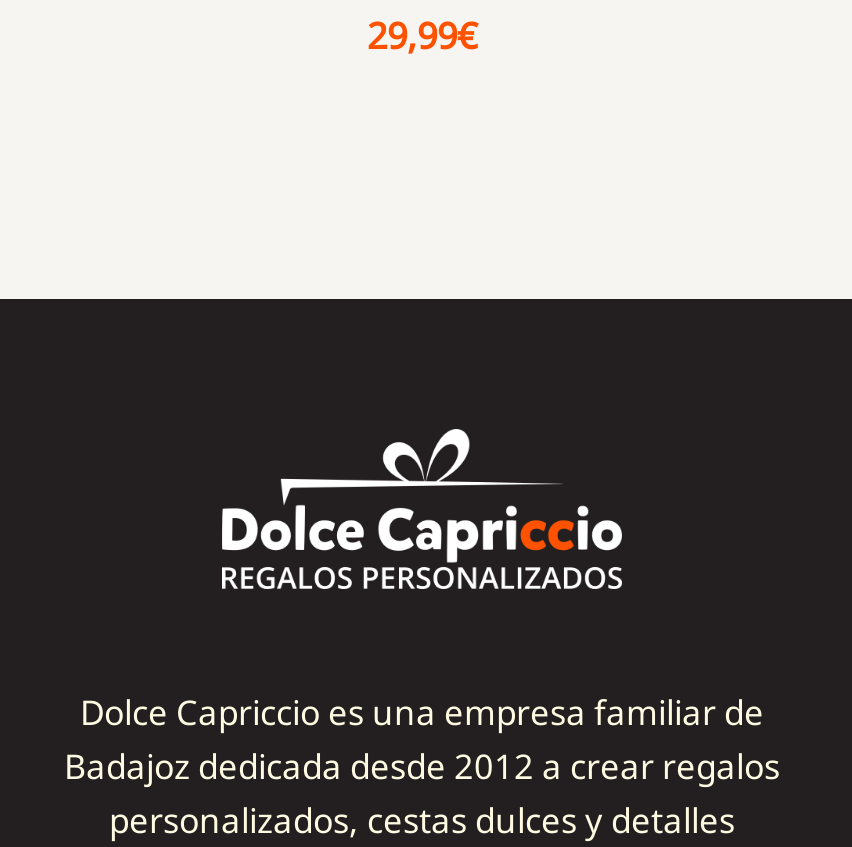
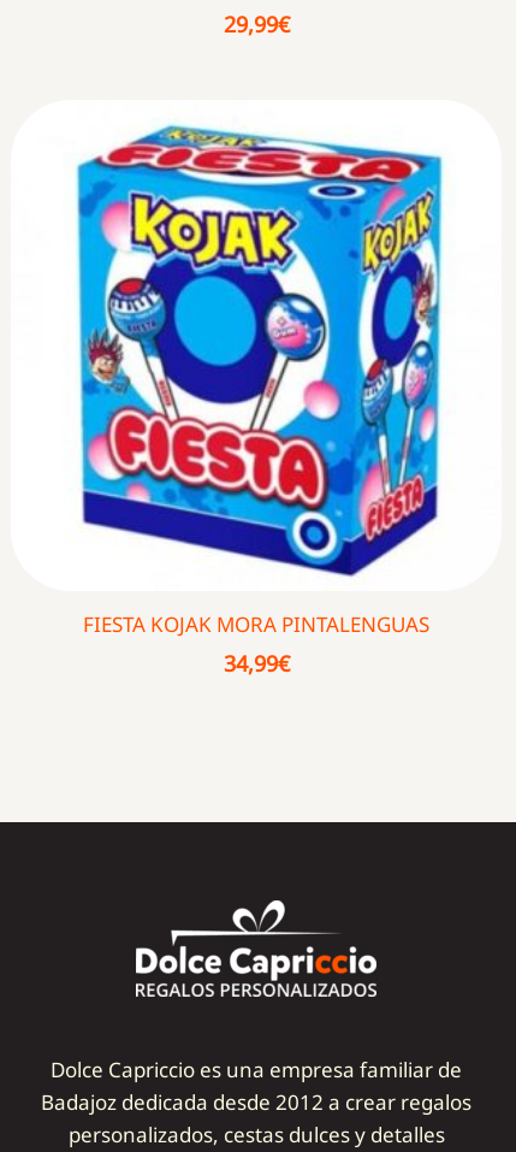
+ [image]
+ FIESTA KOJAK MORA PINTALENGUAS
+ 34,99€
